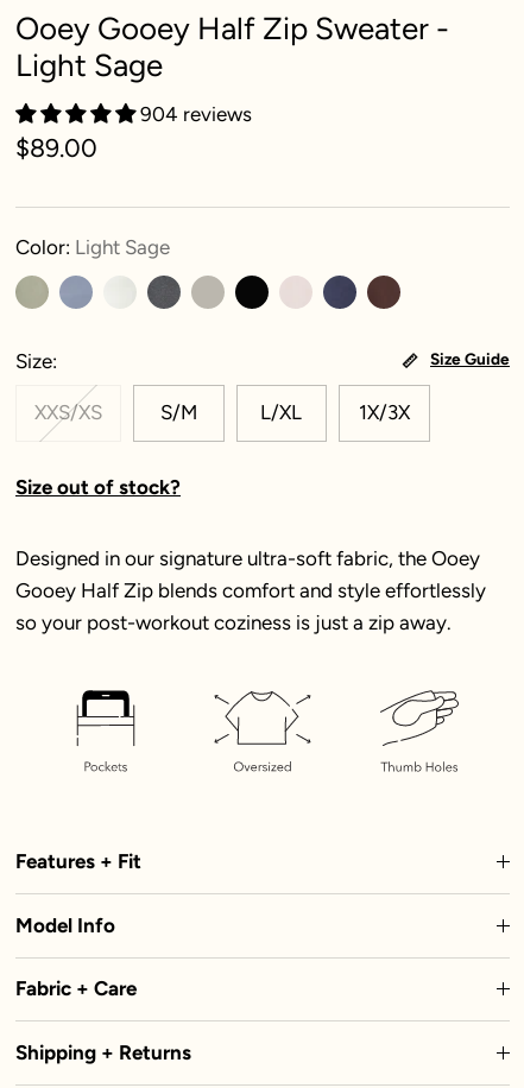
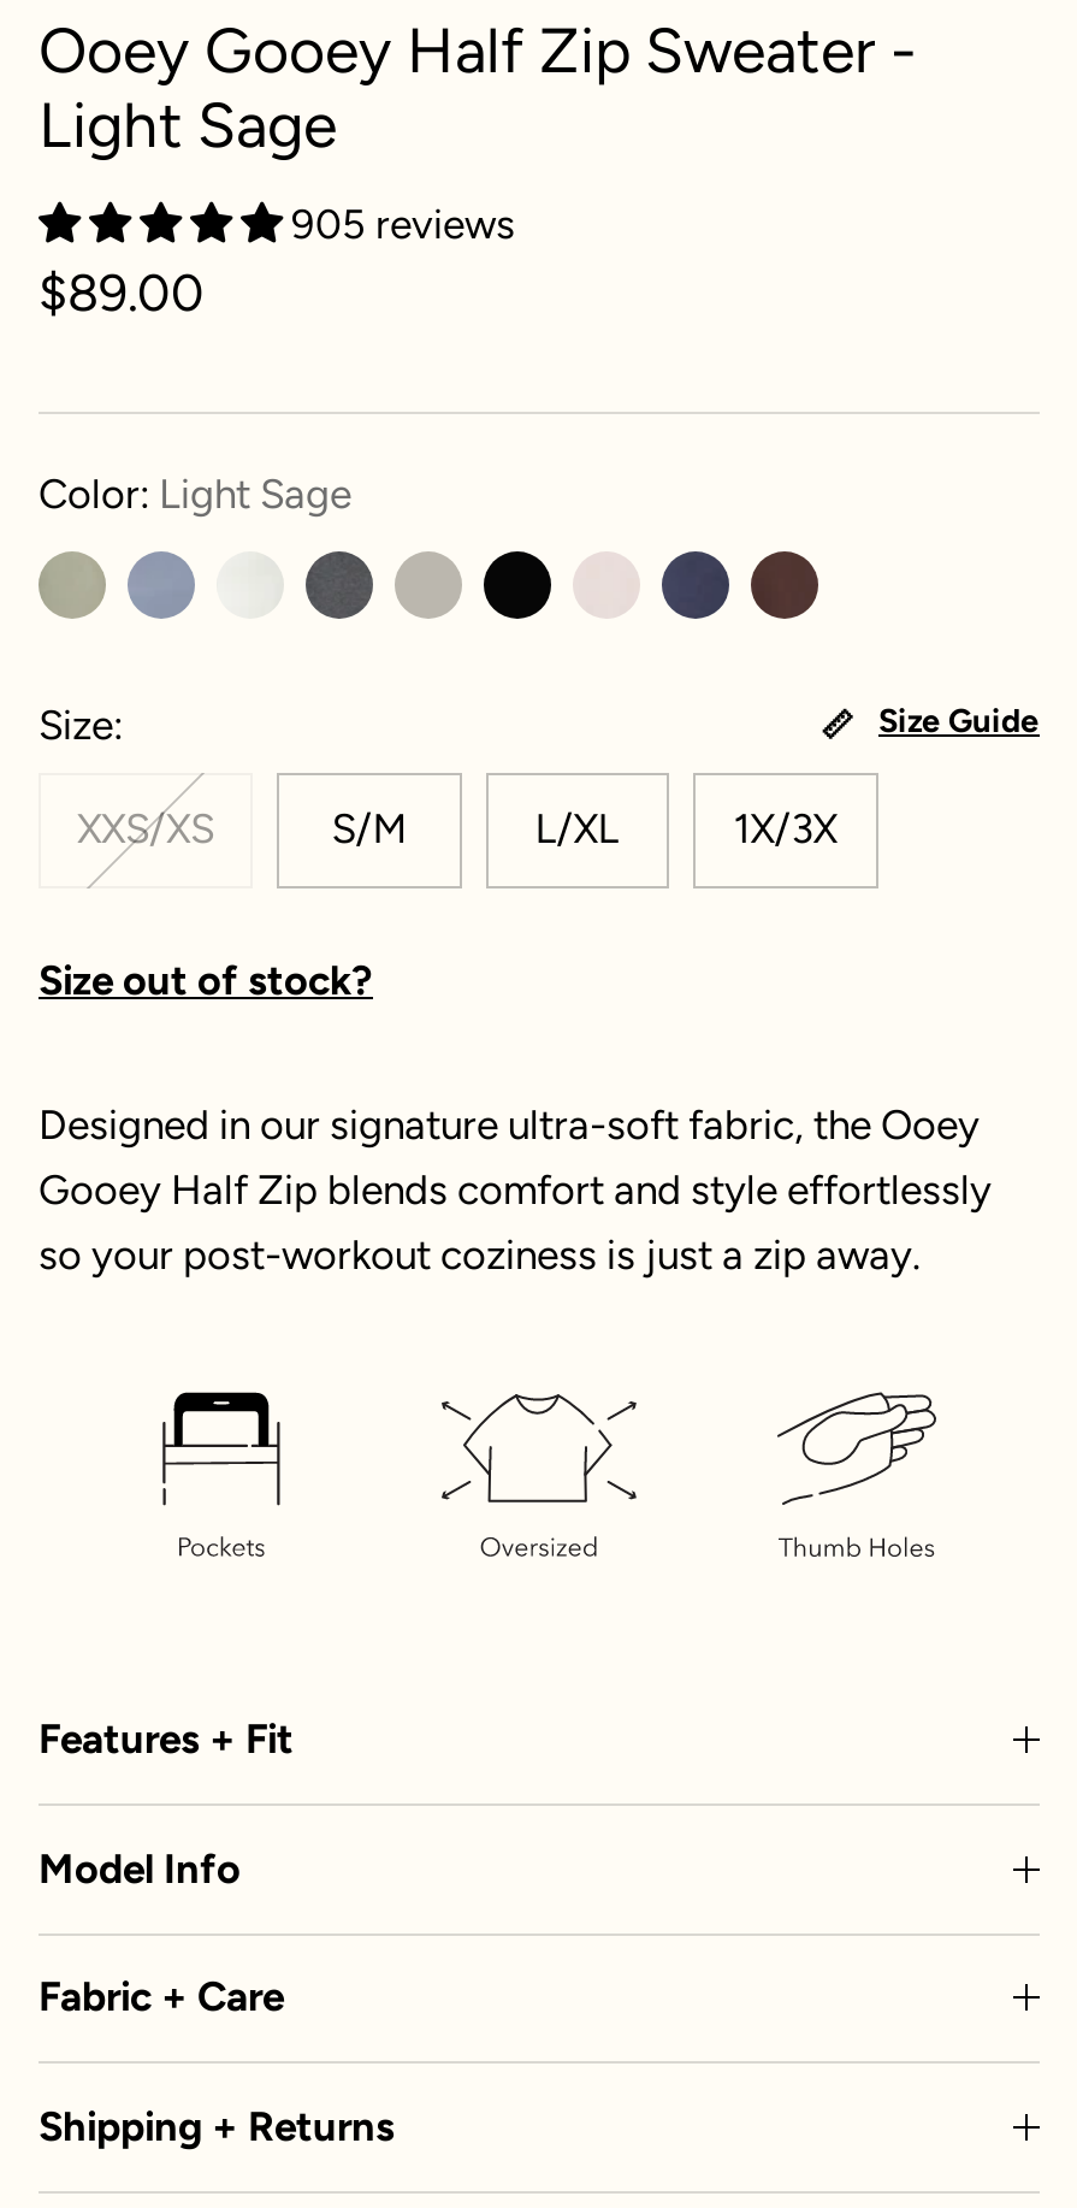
- 904 reviews
+ 905 reviews
